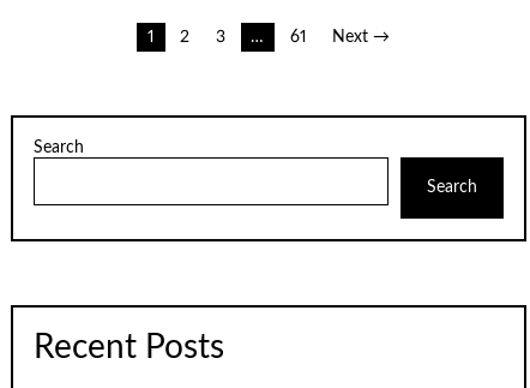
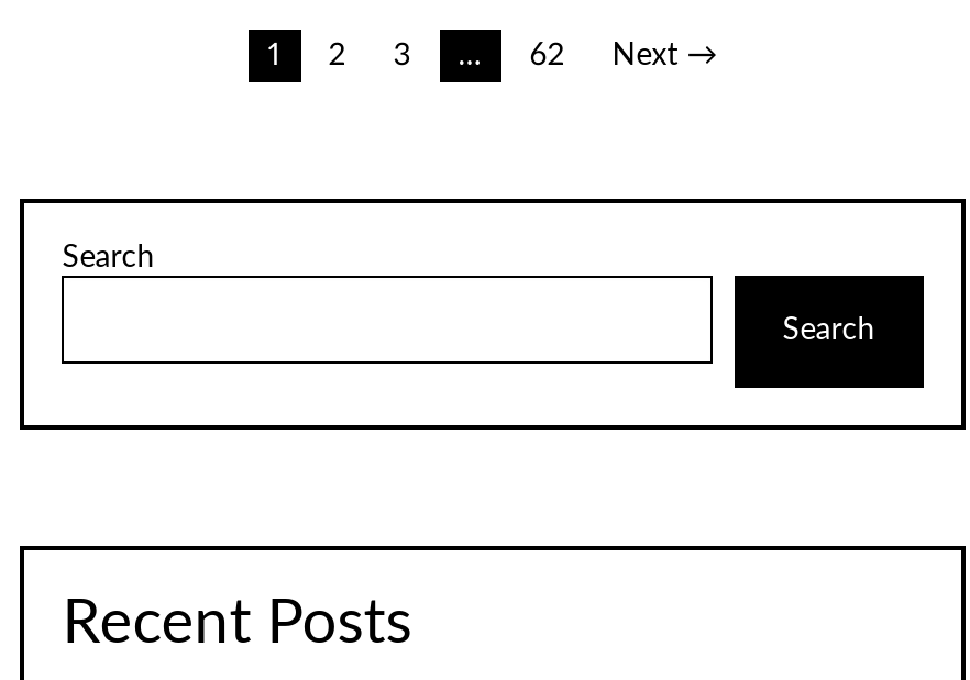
- 61
+ 62
